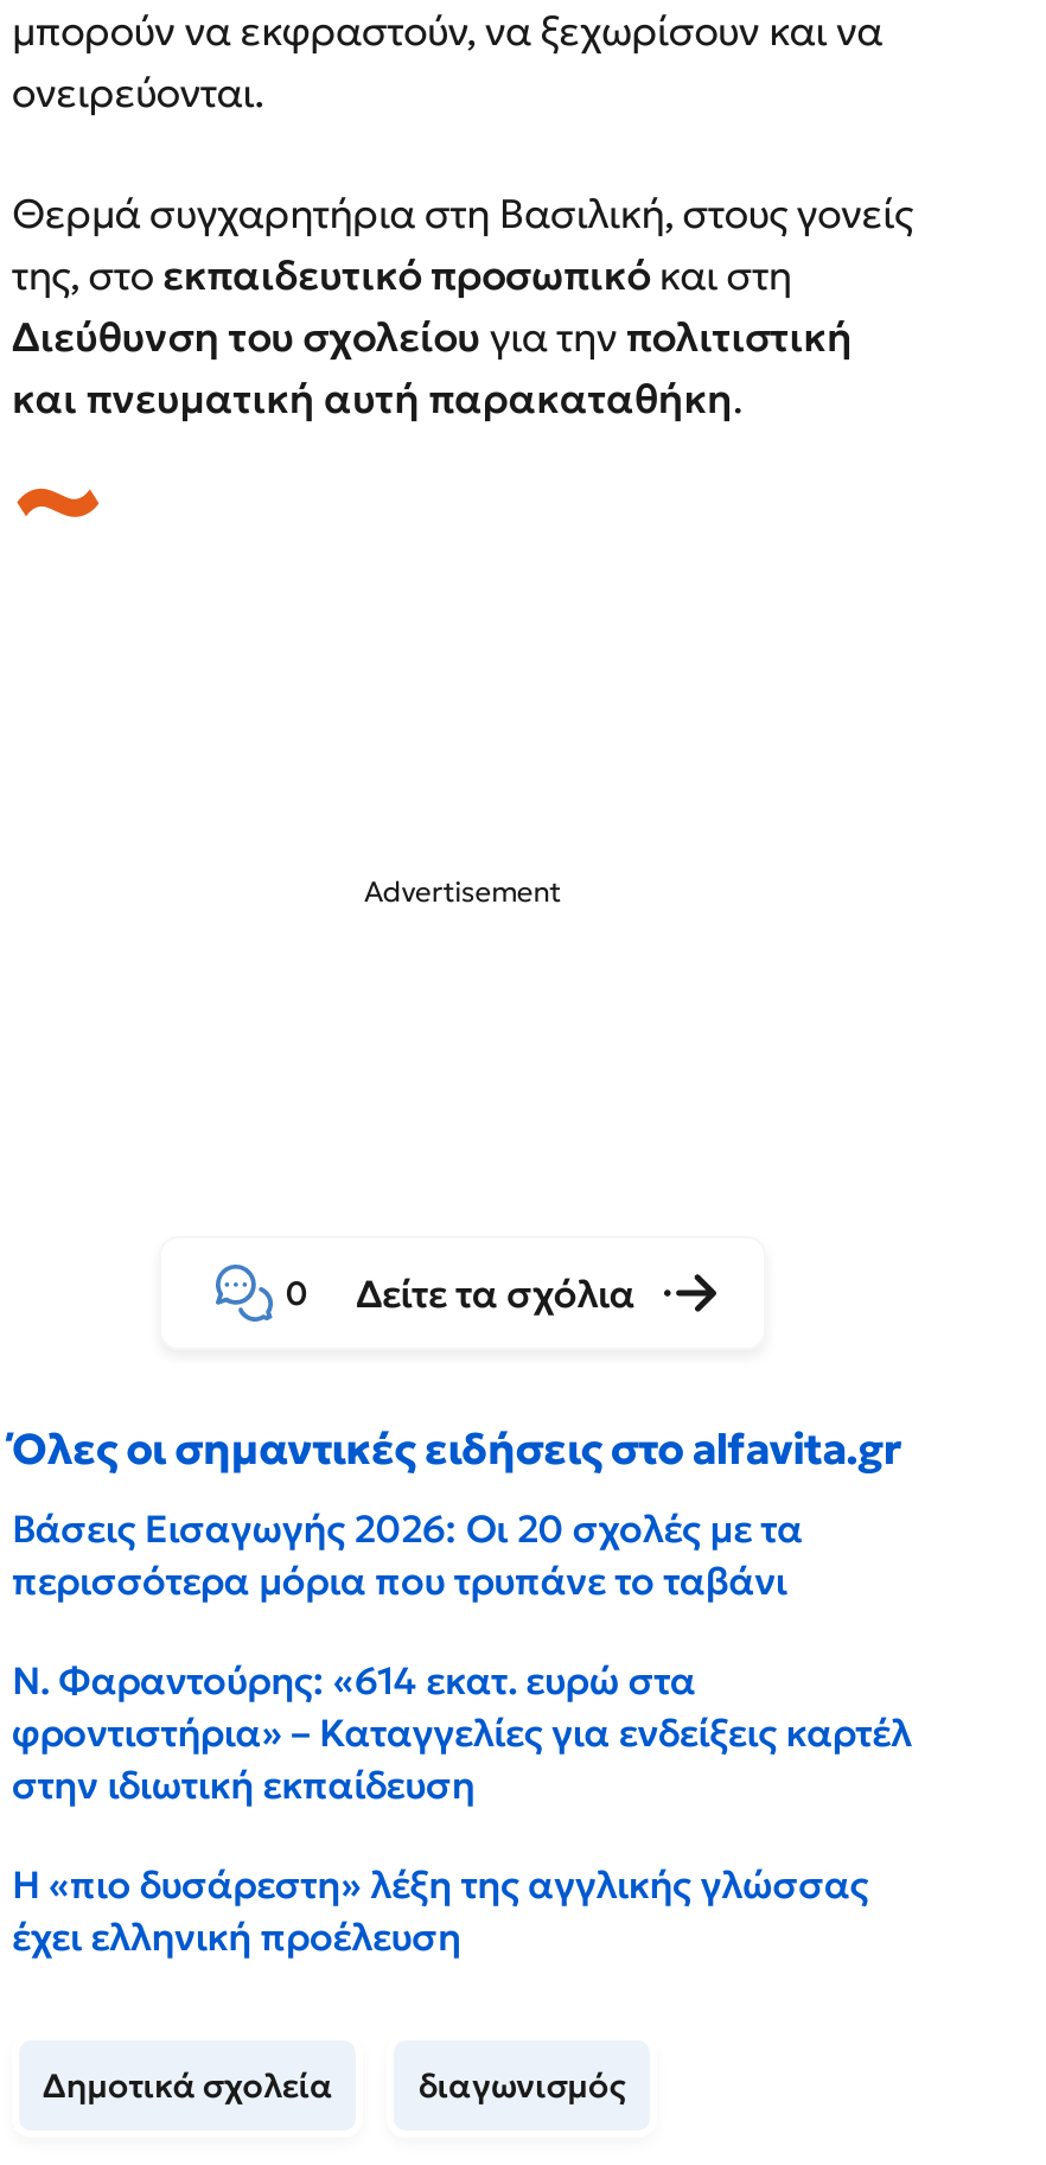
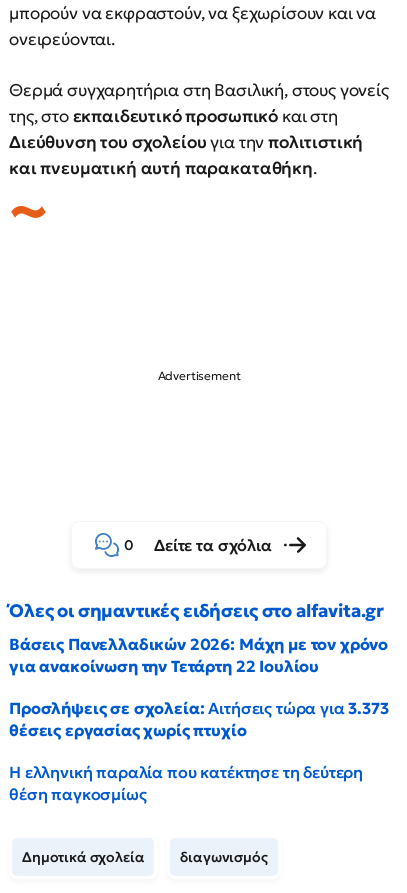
- Βάσεις Εισαγωγής 2026: Οι 20 σχολές με τα
- περισσότερα μόρια που τρυπάνε το ταβάνι
+ Βάσεις Πανελλαδικών 2026: Μάχη με τον χρόνο
+ για ανακοίνωση την Τετάρτη 22 Ιουλίου

- Ν. Φαραντούρης: «614 εκατ. ευρώ στα
- φροντιστήρια» – Καταγγελίες για ενδείξεις καρτέλ
- στην ιδιωτική εκπαίδευση
+ Προσλήψεις σε σχολεία: Αιτήσεις τώρα για 3.373
+ θέσεις εργασίας χωρίς πτυχίο

- Η «πιο δυσάρεστη» λέξη της αγγλικής γλώσσας
- έχει ελληνική προέλευση
+ Η ελληνική παραλία που κατέκτησε τη δεύτερη
+ θέση παγκοσμίως
